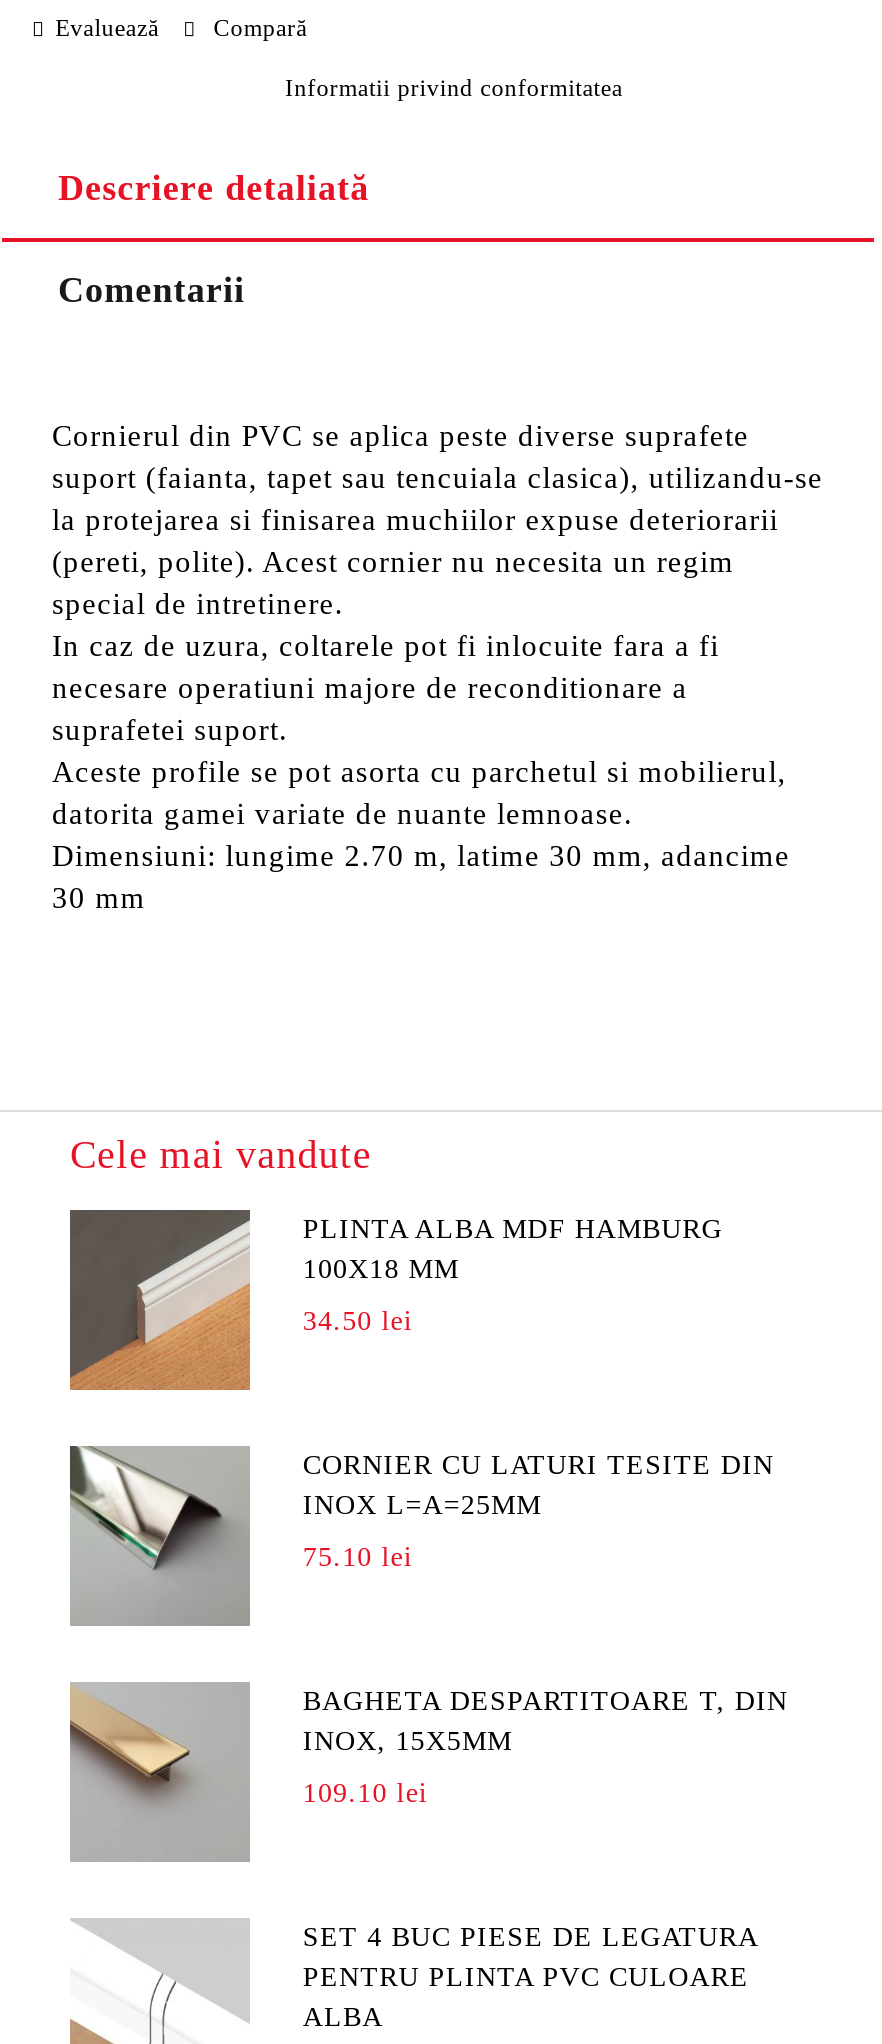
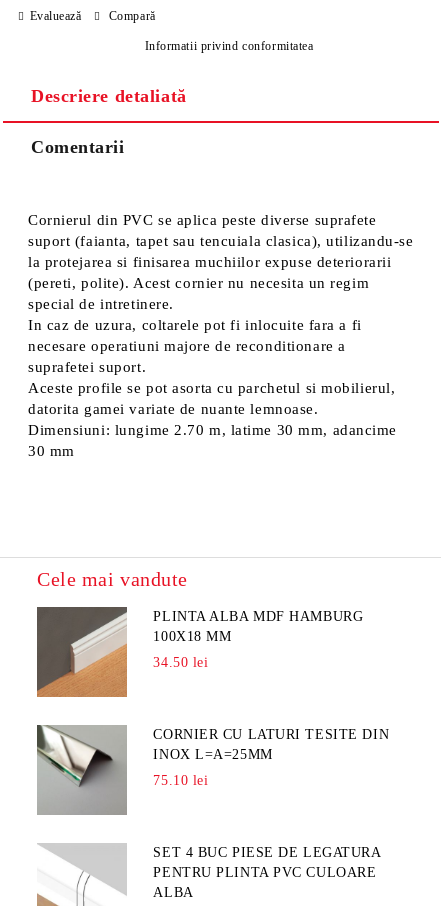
- [image]
- BAGHETA DESPARTITOARE T, DIN
- INOX, 15X5MM
- 109.10 lei
